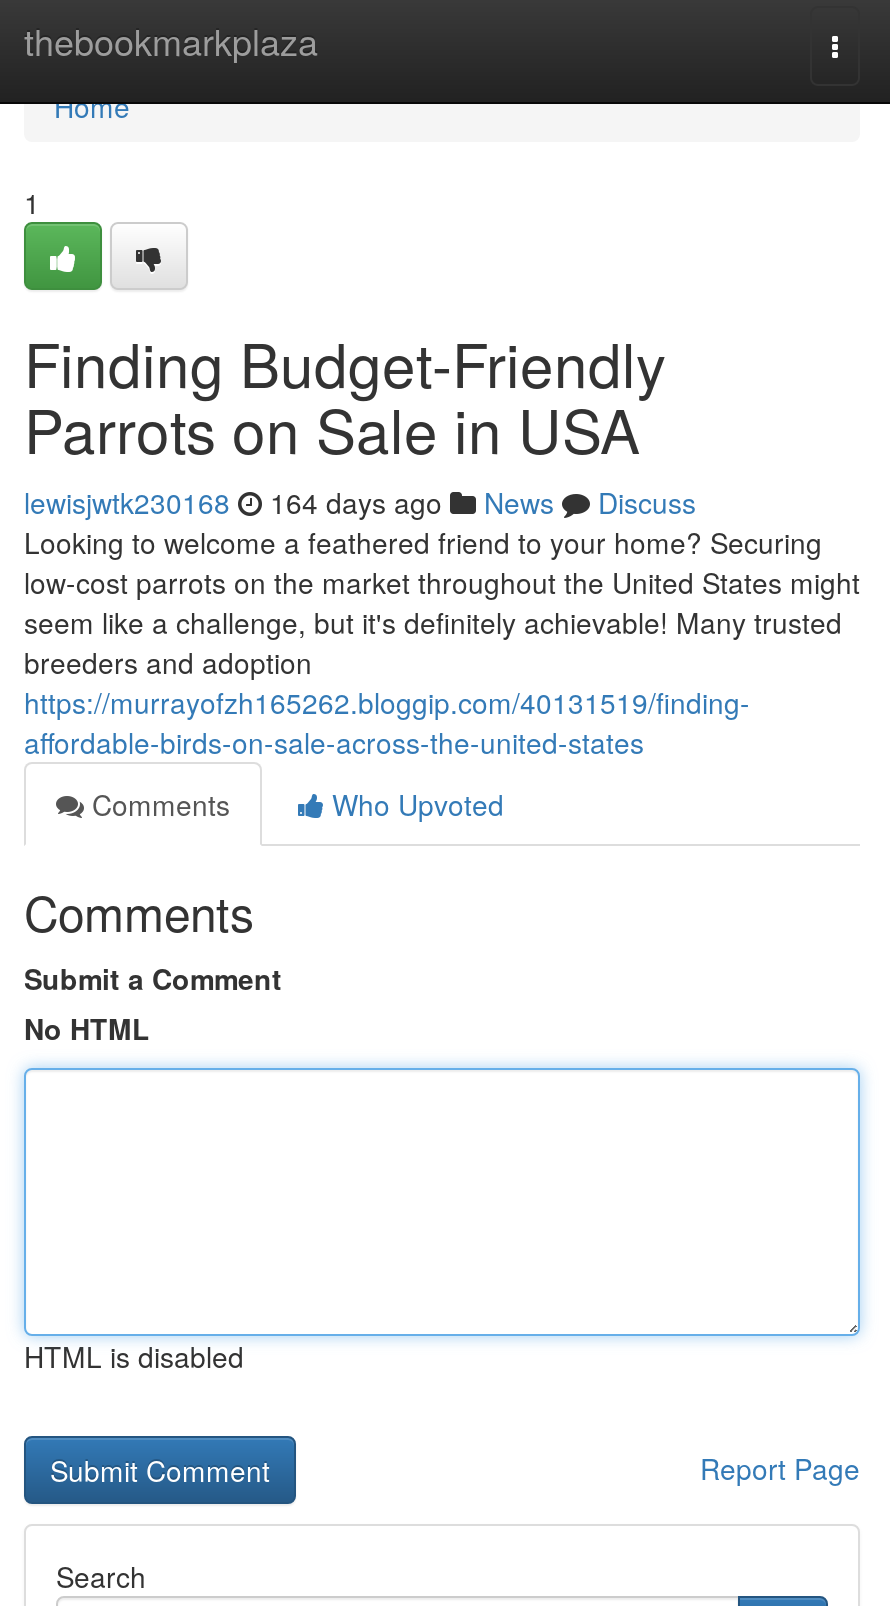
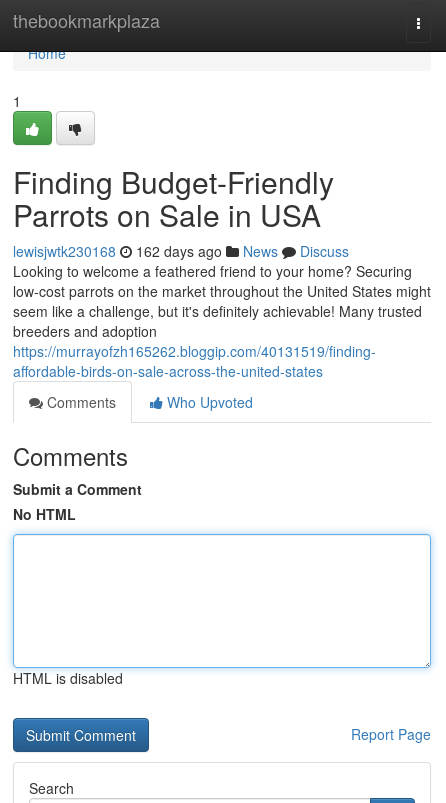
- lewisjwtk230168 164 days ago News Discuss
+ lewisjwtk230168 162 days ago News Discuss
